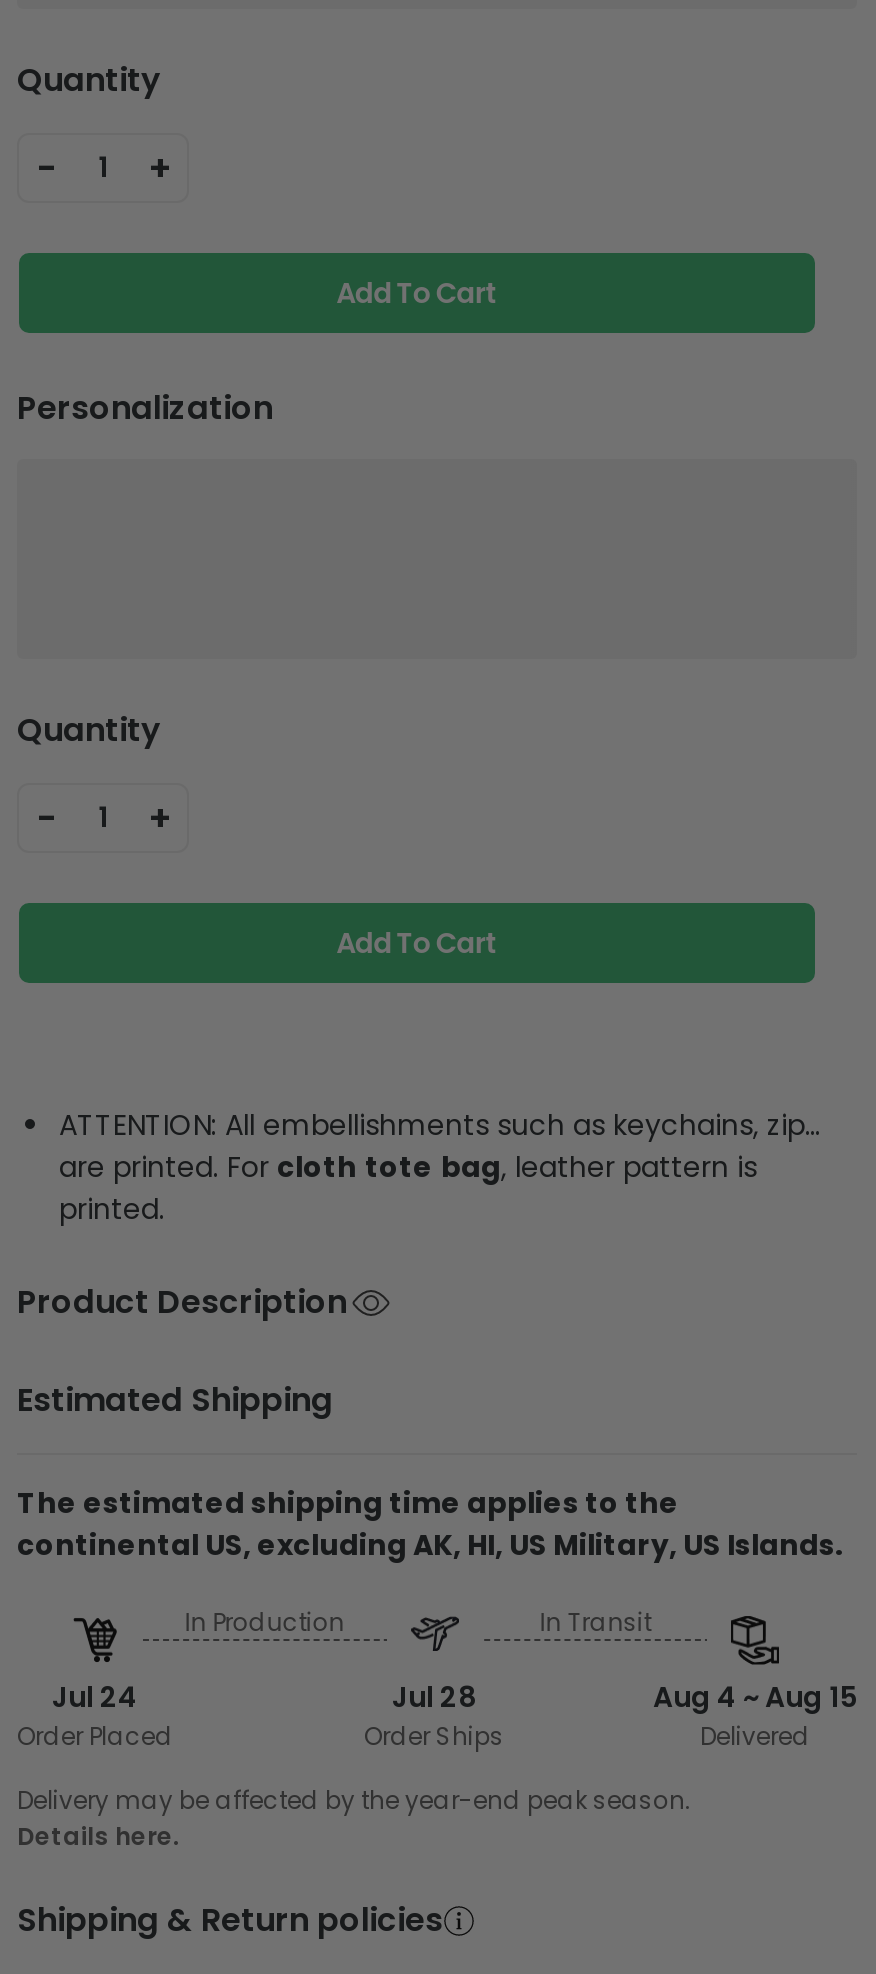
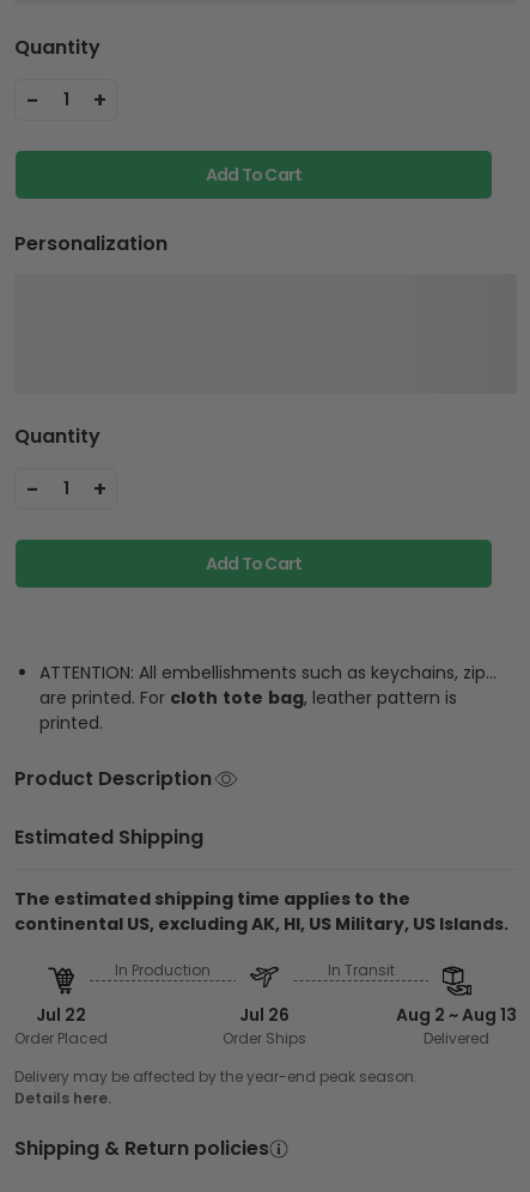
- Jul 24
+ Jul 22

- Jul 28
+ Jul 26

- Aug 4 ~ Aug 15
+ Aug 2 ~ Aug 13
